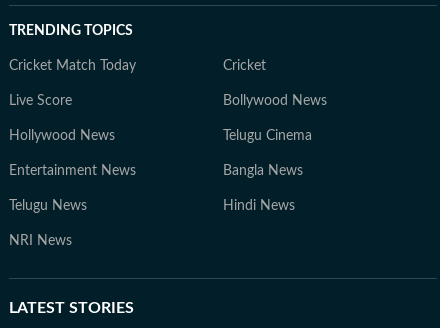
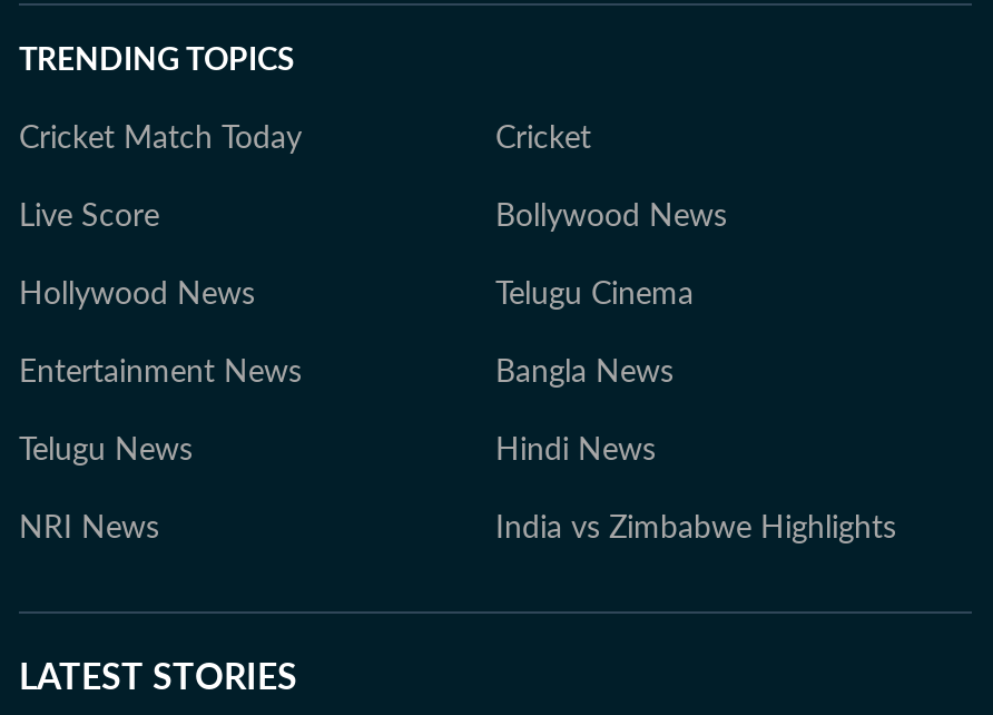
+ India vs Zimbabwe Highlights
